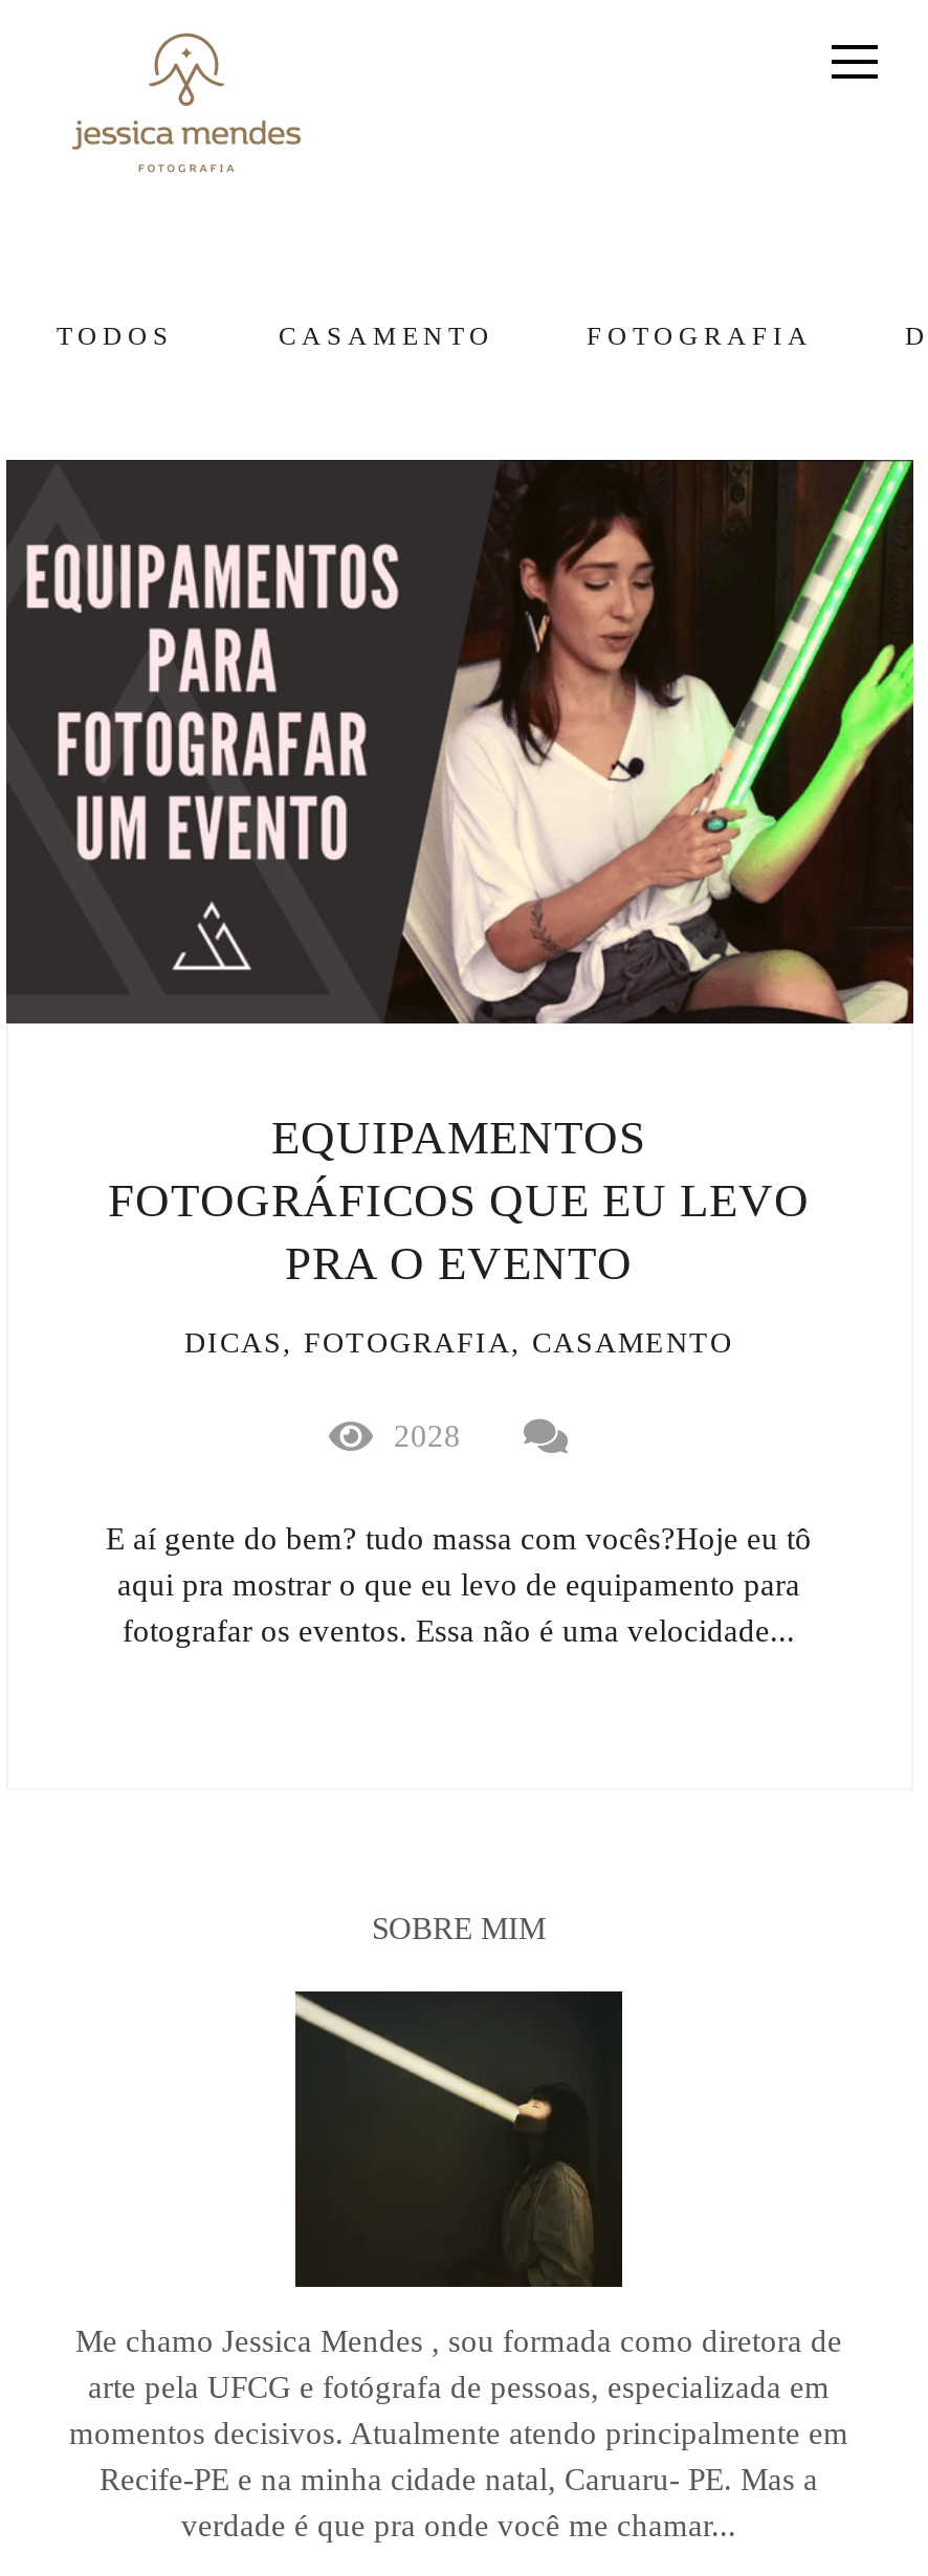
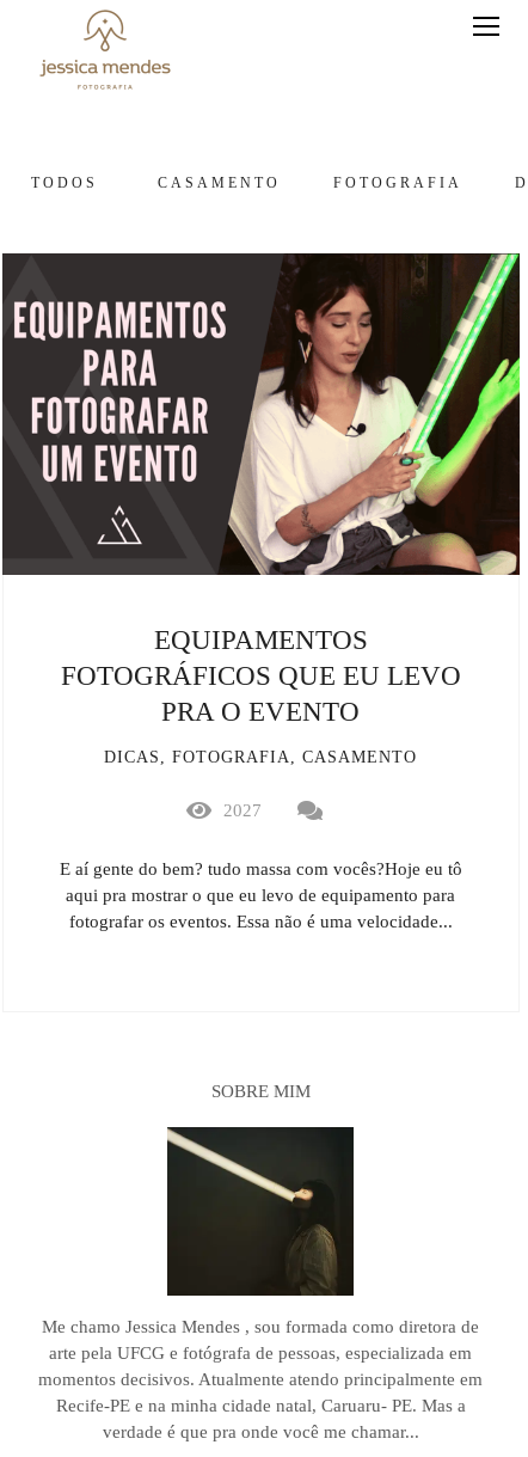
- 2028
+ 2027
